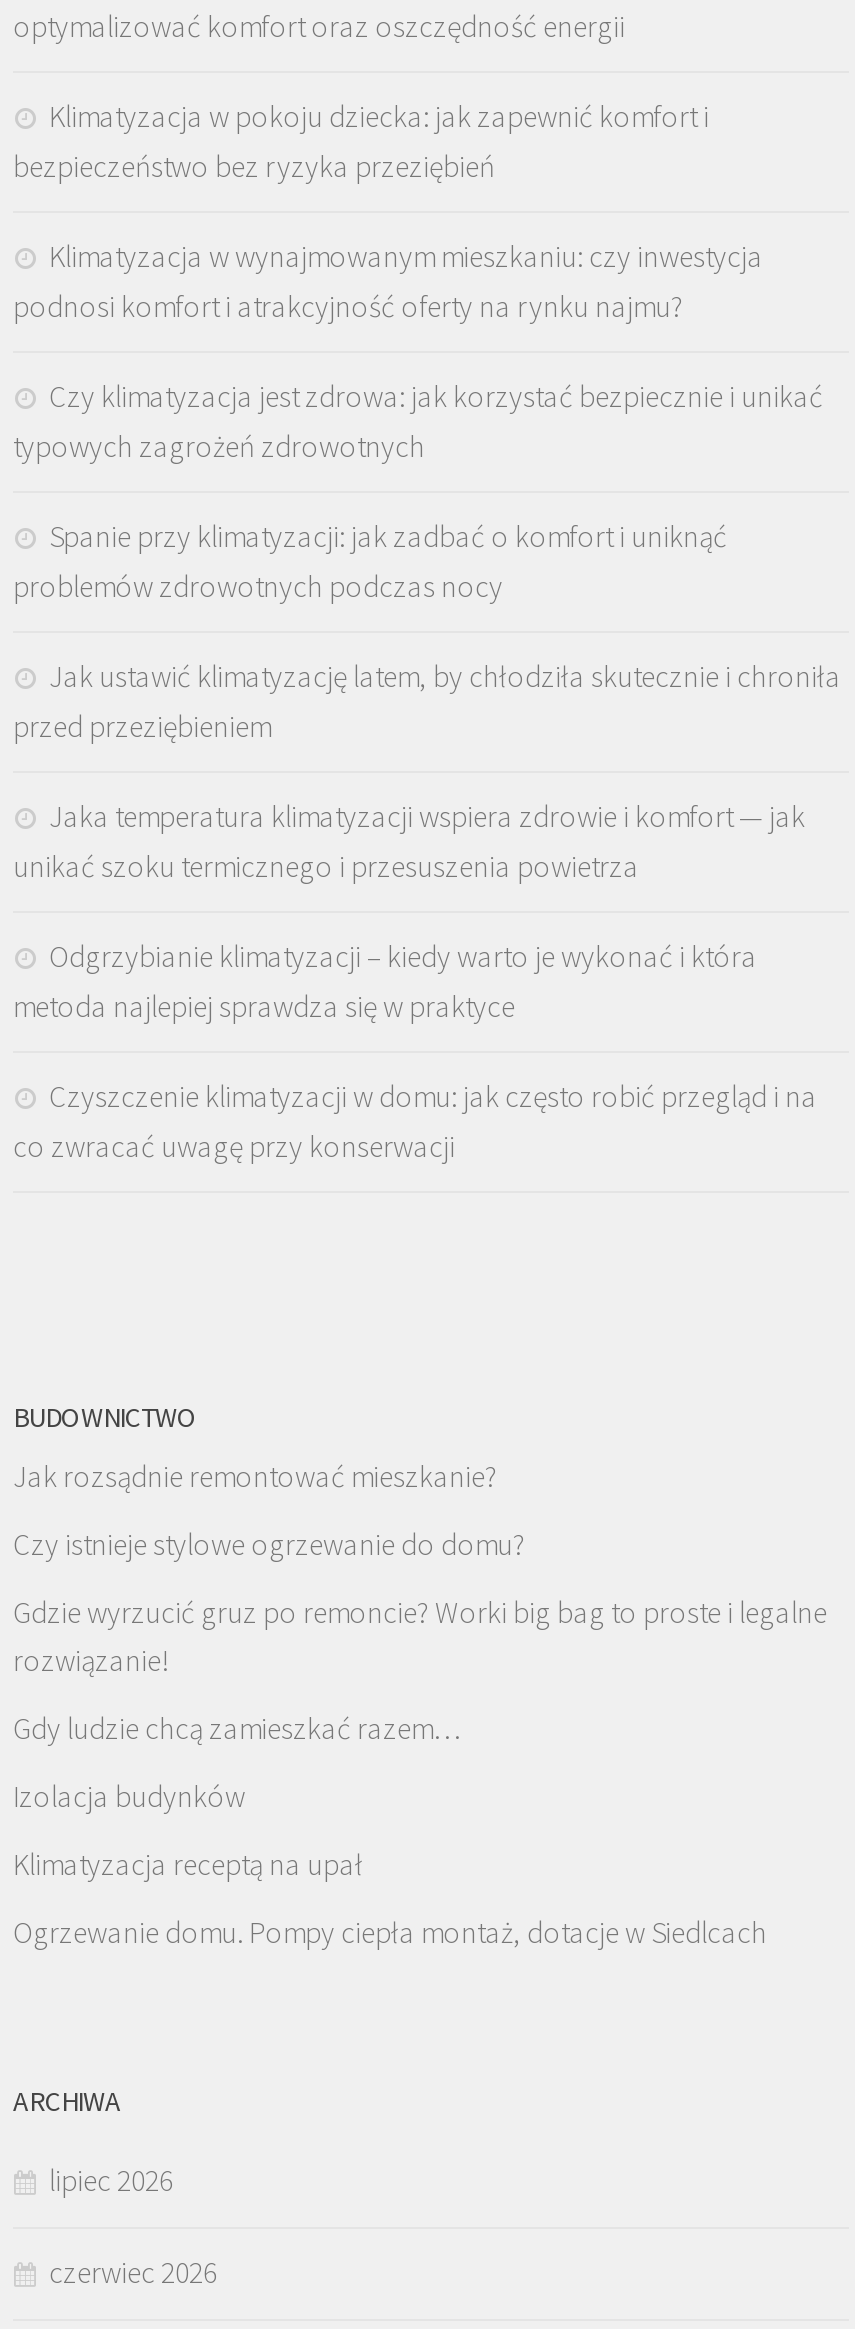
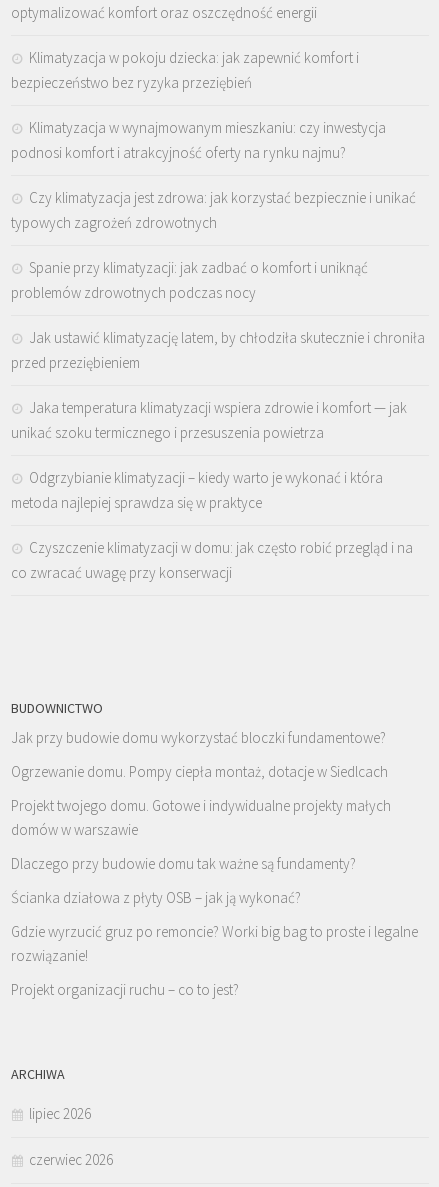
- Jak rozsądnie remontować mieszkanie?
- Czy istnieje stylowe ogrzewanie do domu?
+ Jak przy budowie domu wykorzystać bloczki fundamentowe?
+ Projekt twojego domu. Gotowe i indywidualne projekty małych
+ domów w warszawie
+ Dlaczego przy budowie domu tak ważne są fundamenty?
+ Ścianka działowa z płyty OSB – jak ją wykonać?

moved down: Gdzie wyrzucić gruz po remoncie? Worki big bag to proste i legalne | rozwiązanie!

- Gdy ludzie chcą zamieszkać razem…
- Izolacja budynków
- Klimatyzacja receptą na upał
+ Projekt organizacji ruchu – co to jest?

moved up: Ogrzewanie domu. Pompy ciepła montaż, dotacje w Siedlcach
